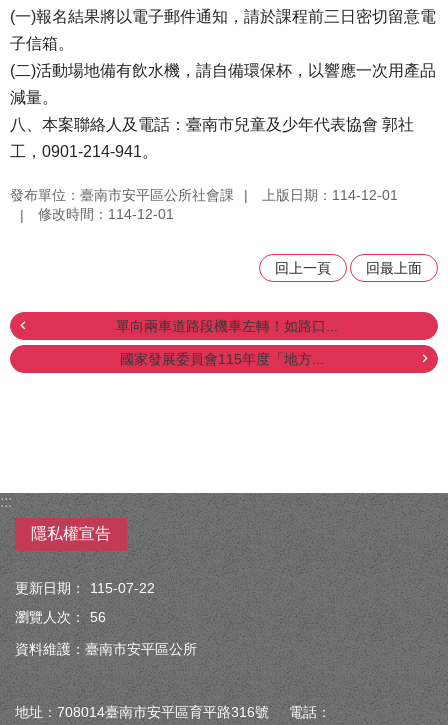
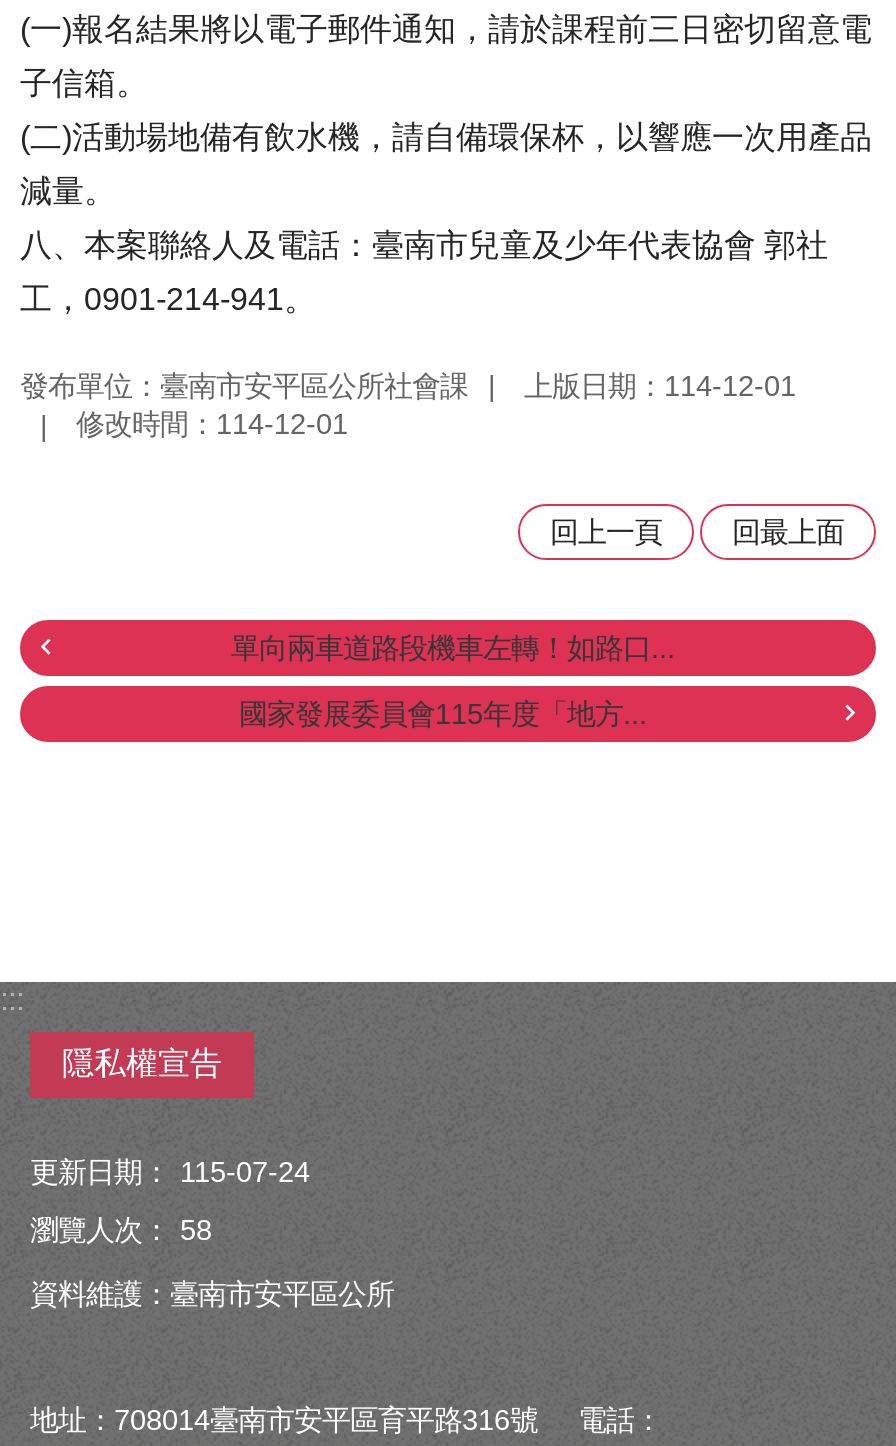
- 更新日期： 115-07-22
+ 更新日期： 115-07-24

- 瀏覽人次： 56
+ 瀏覽人次： 58
